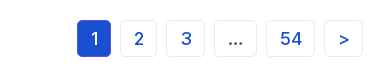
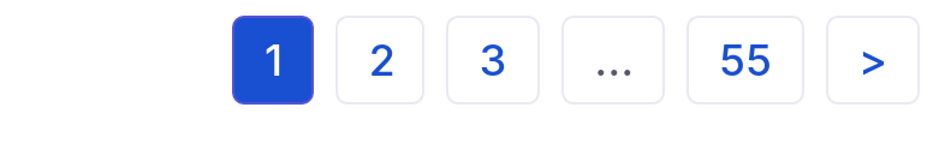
- 54
+ 55
